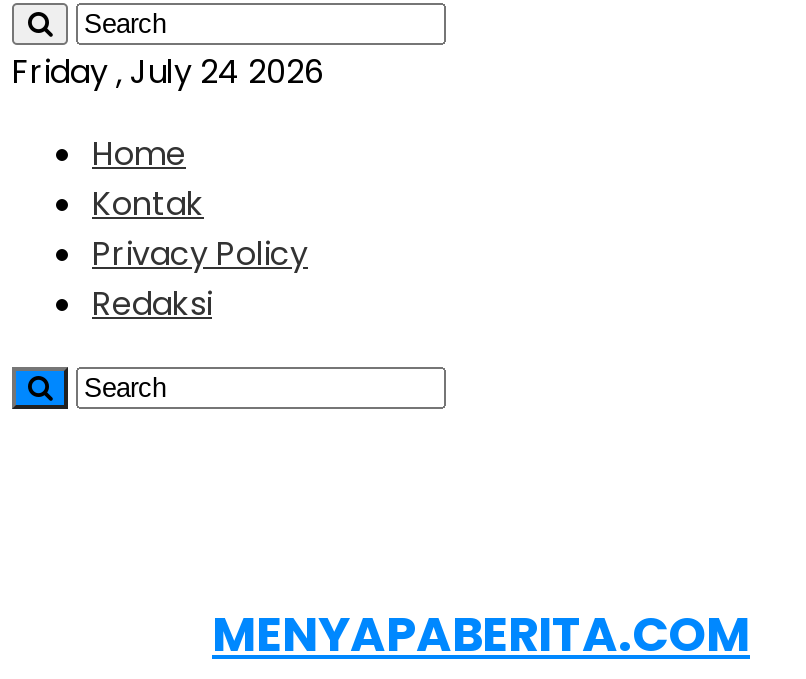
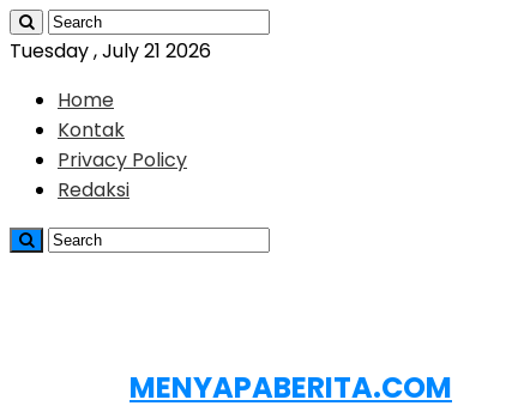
- Friday , July 24 2026
+ Tuesday , July 21 2026
